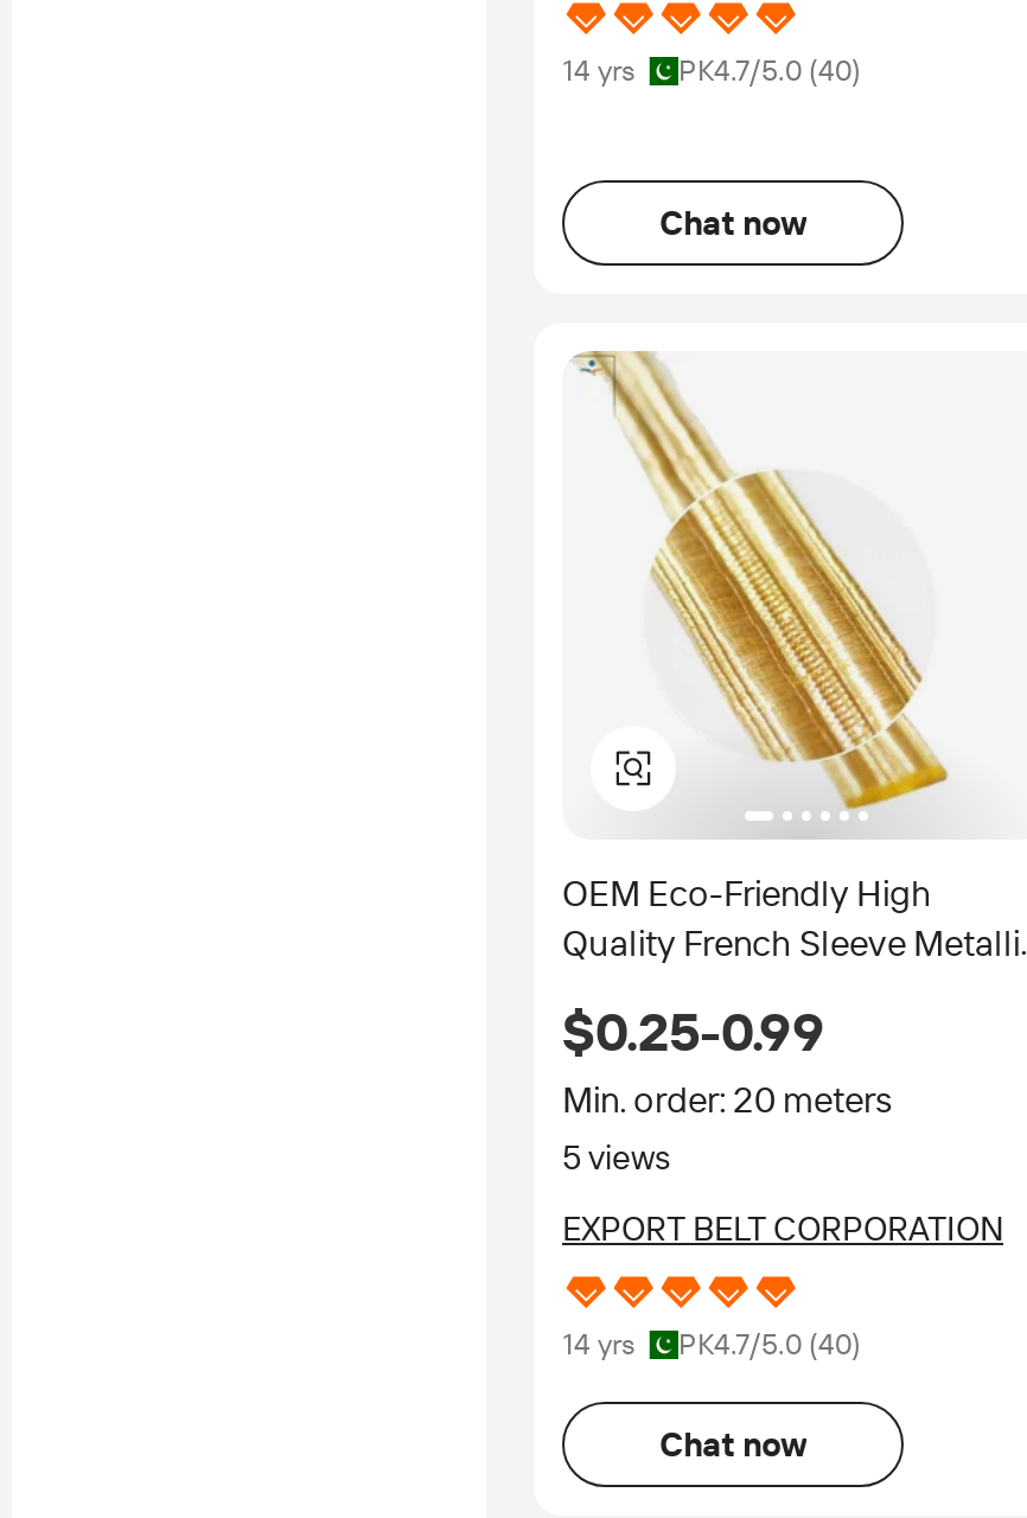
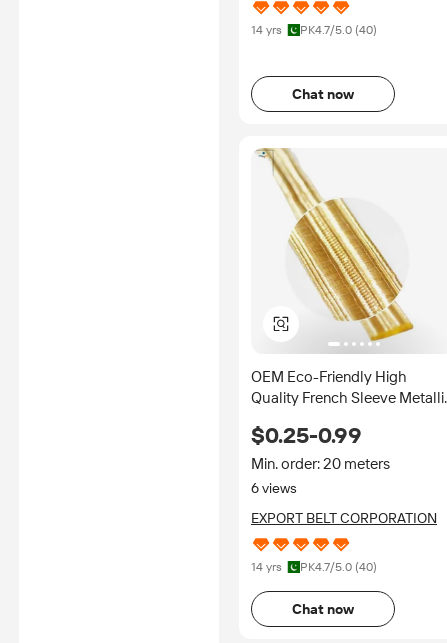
- 5 views
+ 6 views
